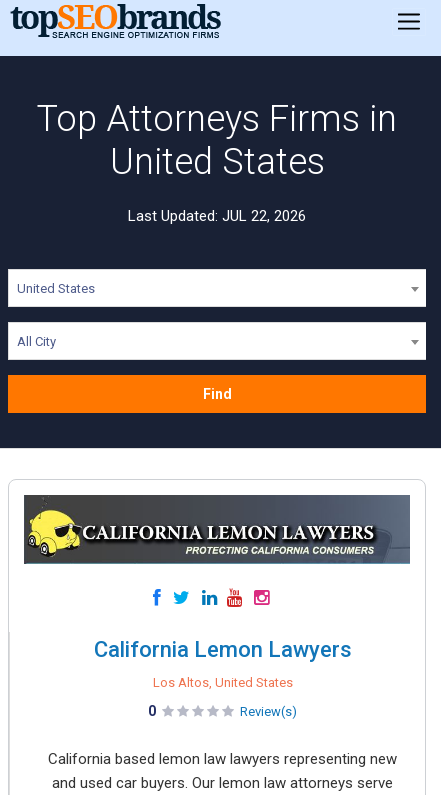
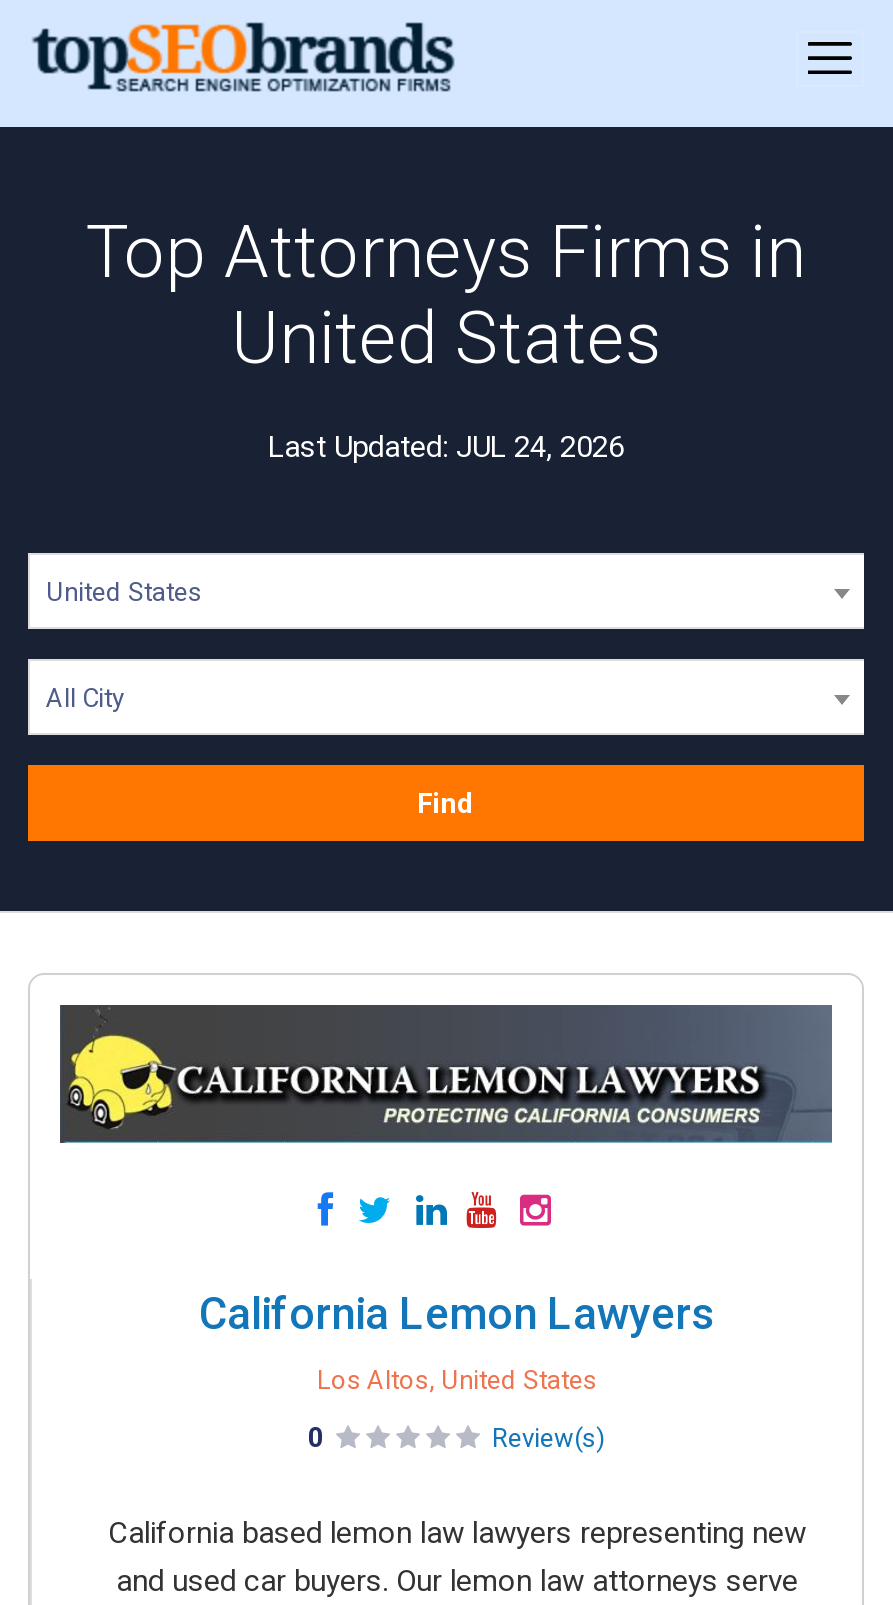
- Last Updated: JUL 22, 2026
+ Last Updated: JUL 24, 2026
